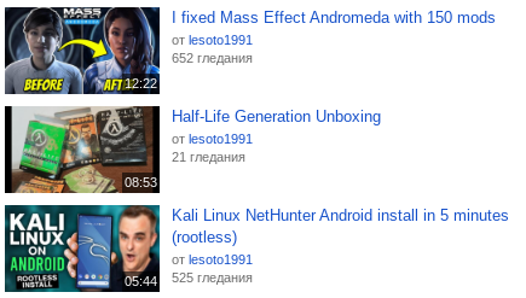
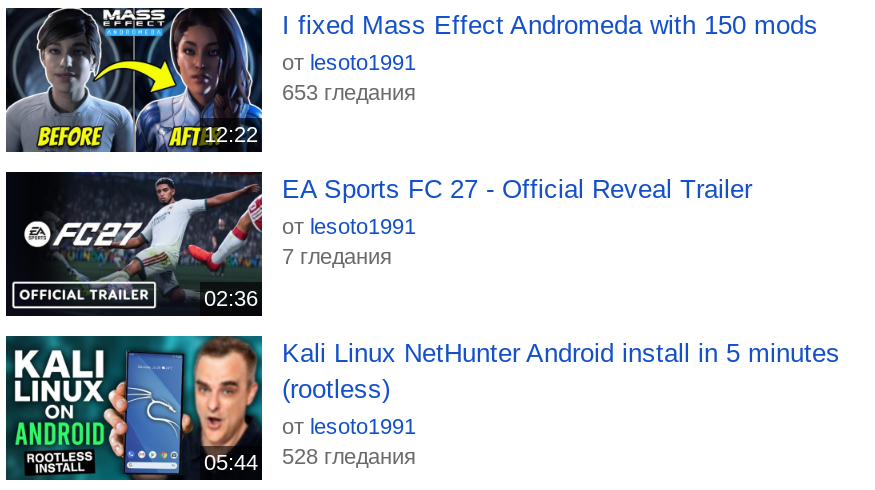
- 652 гледания
+ 653 гледания

- [image]
- 08:53
+ [image]
+ 02:36

- Half-Life Generation Unboxing
+ EA Sports FC 27 - Official Reveal Trailer

- 21 гледания
+ 7 гледания

- 05:44 525 гледания
+ 05:44 528 гледания
